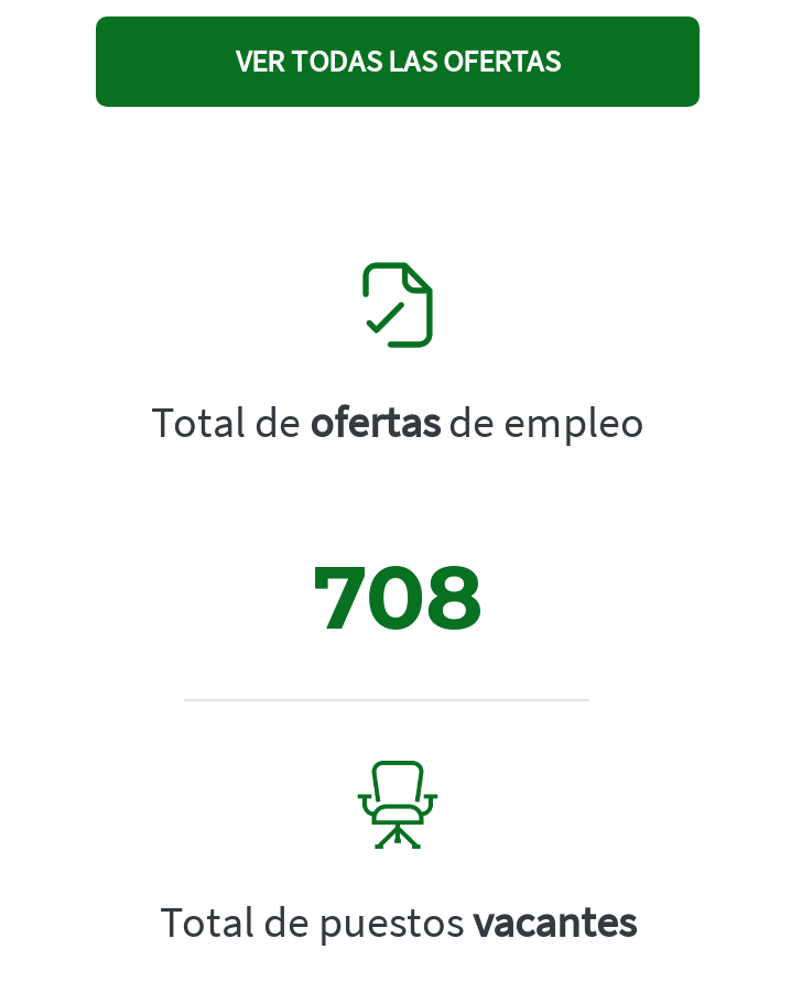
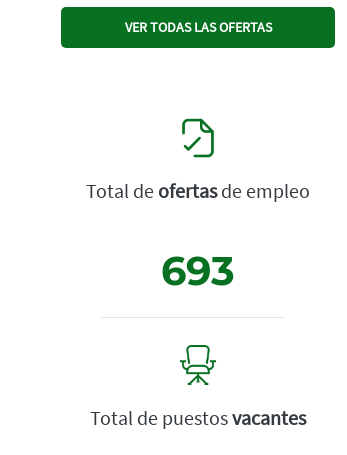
- 708
+ 693
